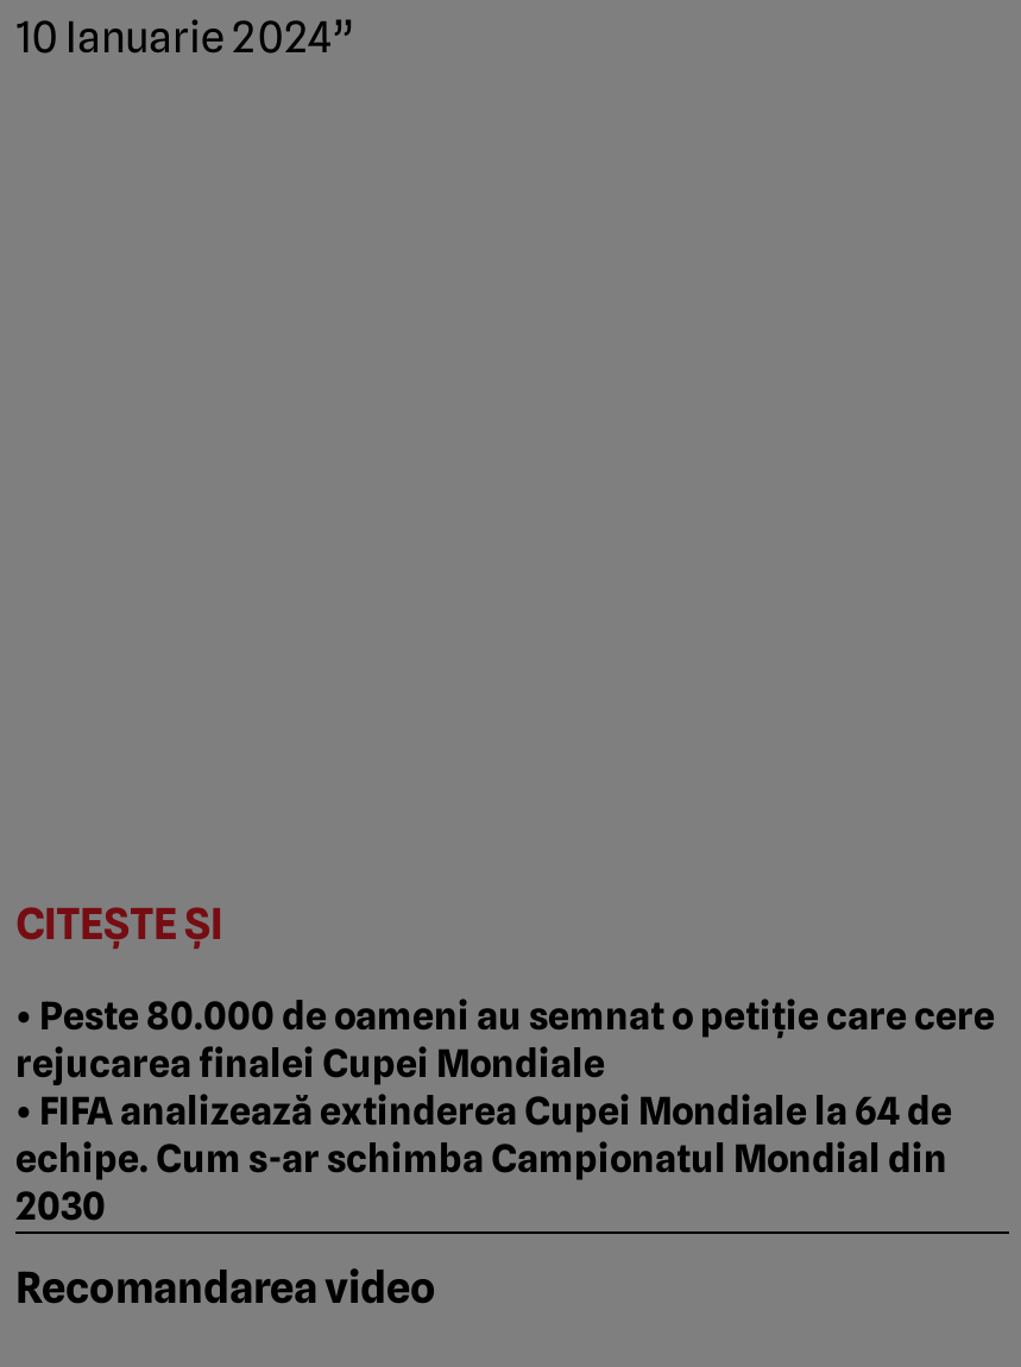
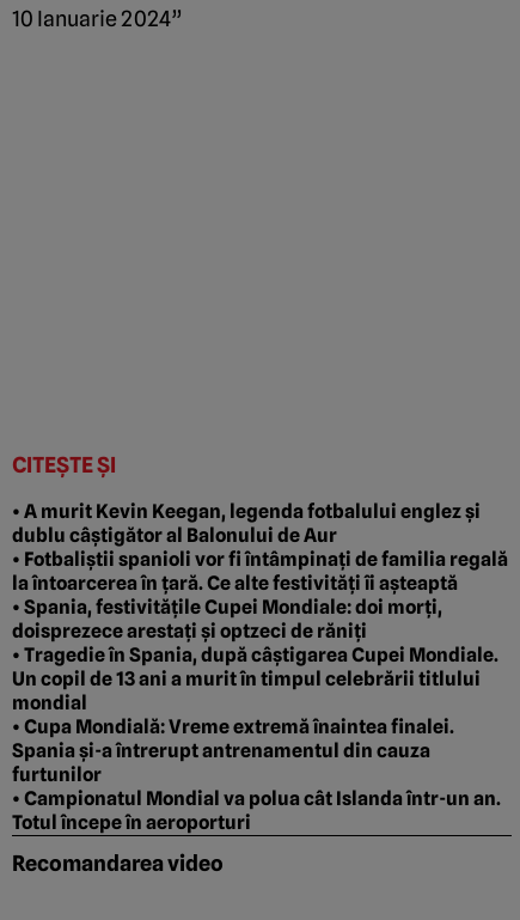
- • Peste 80.000 de oameni au semnat o petiție care cere
- rejucarea finalei Cupei Mondiale
- • FIFA analizează extinderea Cupei Mondiale la 64 de
- echipe. Cum s-ar schimba Campionatul Mondial din
- 2030
+ • A murit Kevin Keegan, legenda fotbalului englez și
+ dublu câștigător al Balonului de Aur
+ • Fotbaliștii spanioli vor fi întâmpinați de familia regală
+ la întoarcerea în țară. Ce alte festivități îi așteaptă
+ • Spania, festivitățile Cupei Mondiale: doi morți,
+ doisprezece arestați și optzeci de răniți
+ • Tragedie în Spania, după câștigarea Cupei Mondiale.
+ Un copil de 13 ani a murit în timpul celebrării titlului
+ mondial
+ • Cupa Mondială: Vreme extremă înaintea finalei.
+ Spania și-a întrerupt antrenamentul din cauza
+ furtunilor
+ • Campionatul Mondial va polua cât Islanda într-un an.
+ Totul începe în aeroporturi
